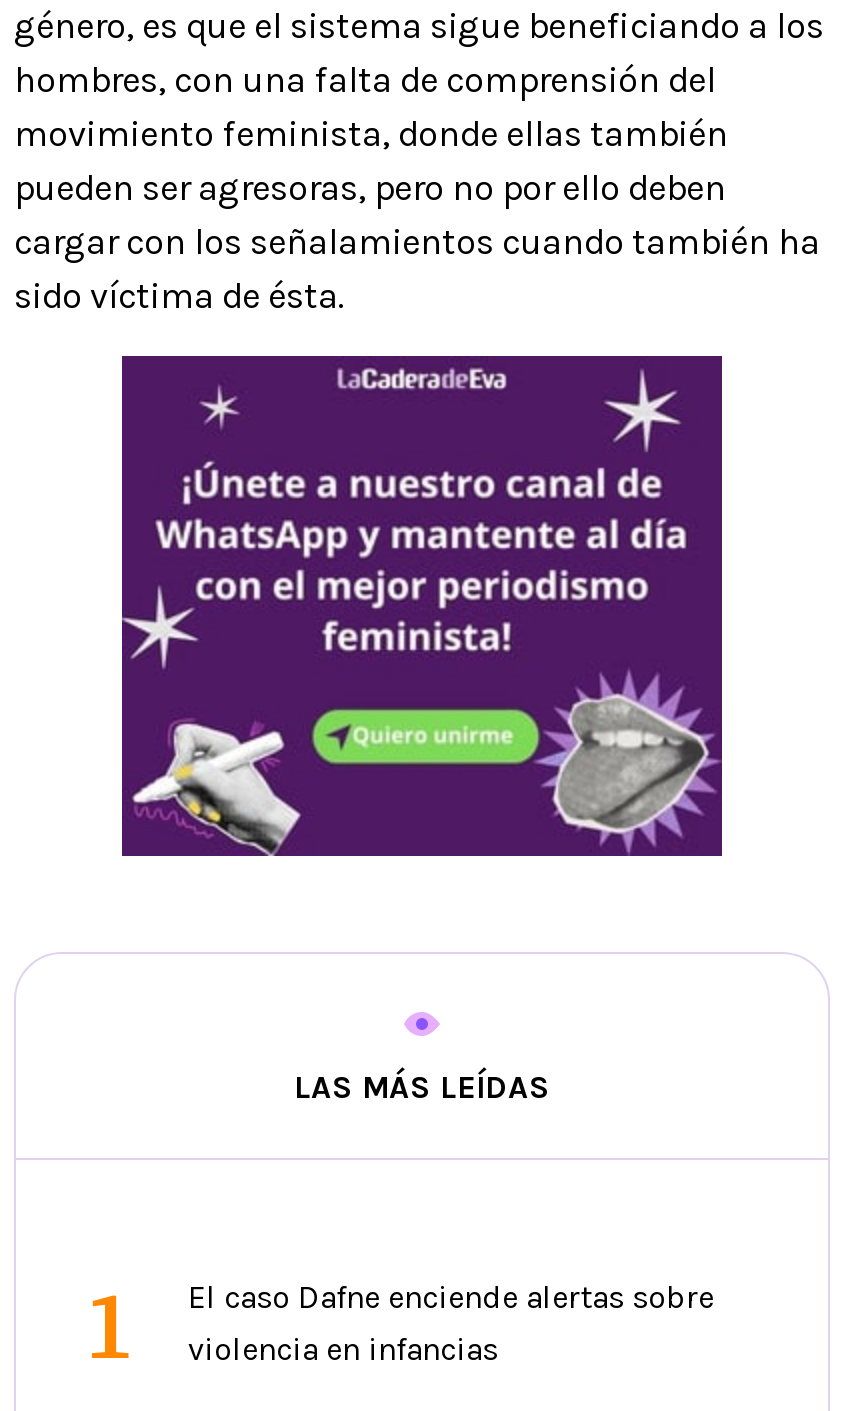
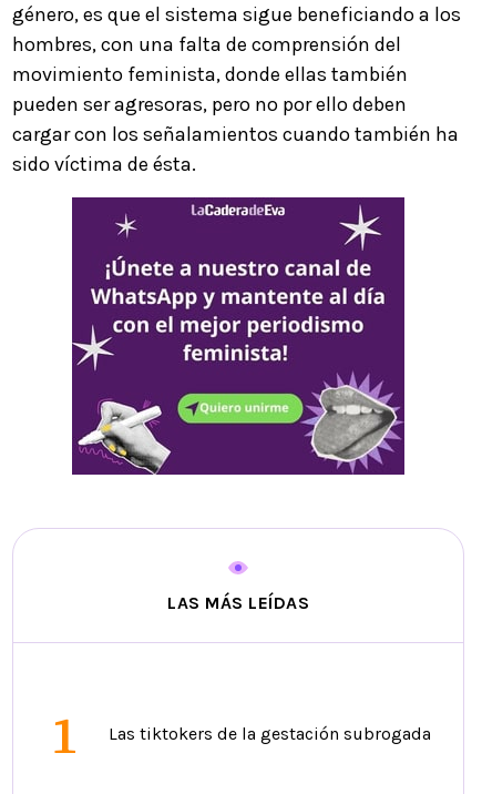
- El caso Dafne enciende alertas sobre
- violencia en infancias
+ Las tiktokers de la gestación subrogada
